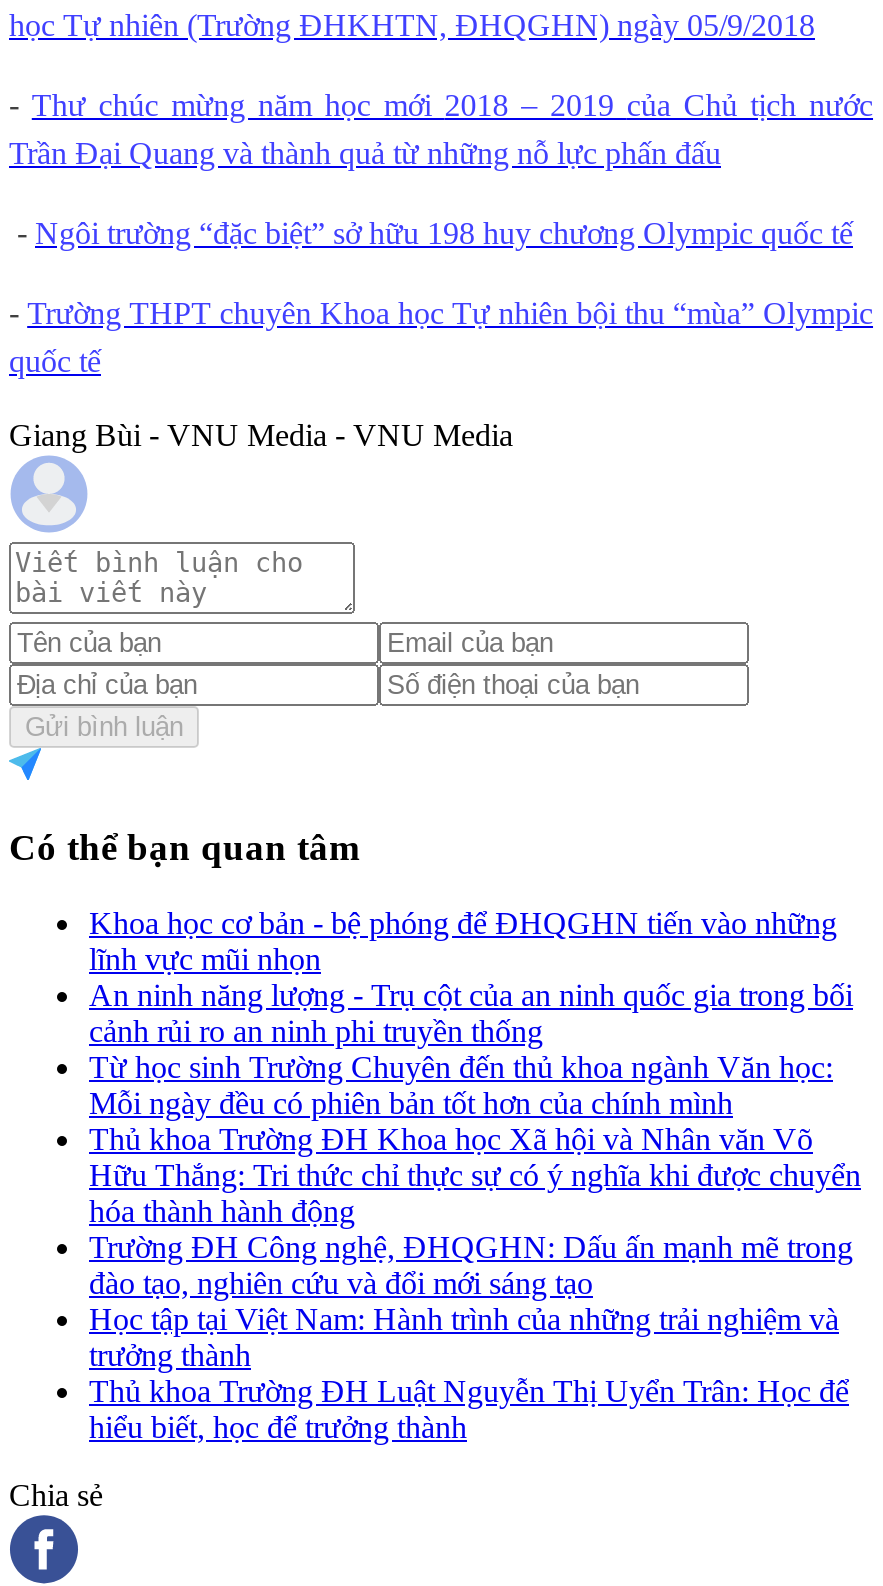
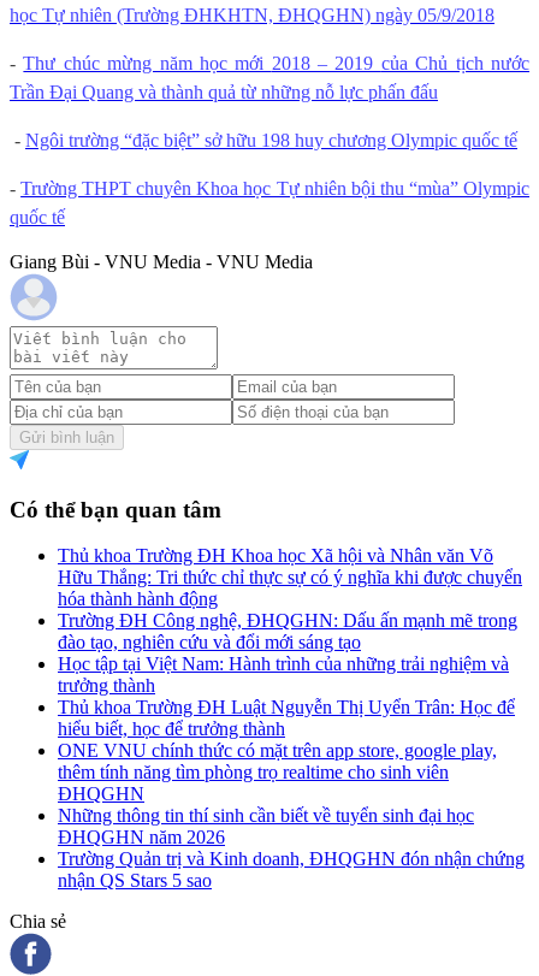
- Khoa học cơ bản - bệ phóng để ĐHQGHN tiến vào những
- lĩnh vực mũi nhọn
- An ninh năng lượng - Trụ cột của an ninh quốc gia trong bối
- cảnh rủi ro an ninh phi truyền thống
- Từ học sinh Trường Chuyên đến thủ khoa ngành Văn học:
- Mỗi ngày đều có phiên bản tốt hơn của chính mình

moved up: Thủ khoa Trường ĐH Khoa học Xã hội và Nhân văn Võ | Hữu Thắng: Tri thức chỉ thực sự có ý nghĩa khi được chuyển | hóa thành hành động | ... | Thủ khoa Trường ĐH Luật Nguyễn Thị Uyển Trân: Học để | hiểu biết, học để trưởng thành

+ ONE VNU chính thức có mặt trên app store, google play,
+ thêm tính năng tìm phòng trọ realtime cho sinh viên
+ ĐHQGHN
+ Những thông tin thí sinh cần biết về tuyển sinh đại học
+ ĐHQGHN năm 2026
+ Trường Quản trị và Kinh doanh, ĐHQGHN đón nhận chứng
+ nhận QS Stars 5 sao
